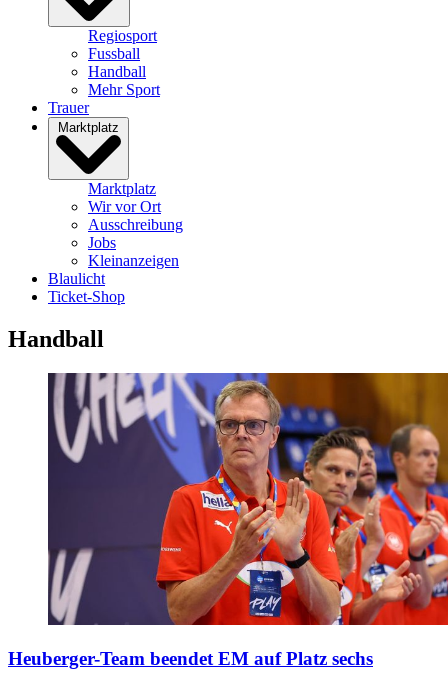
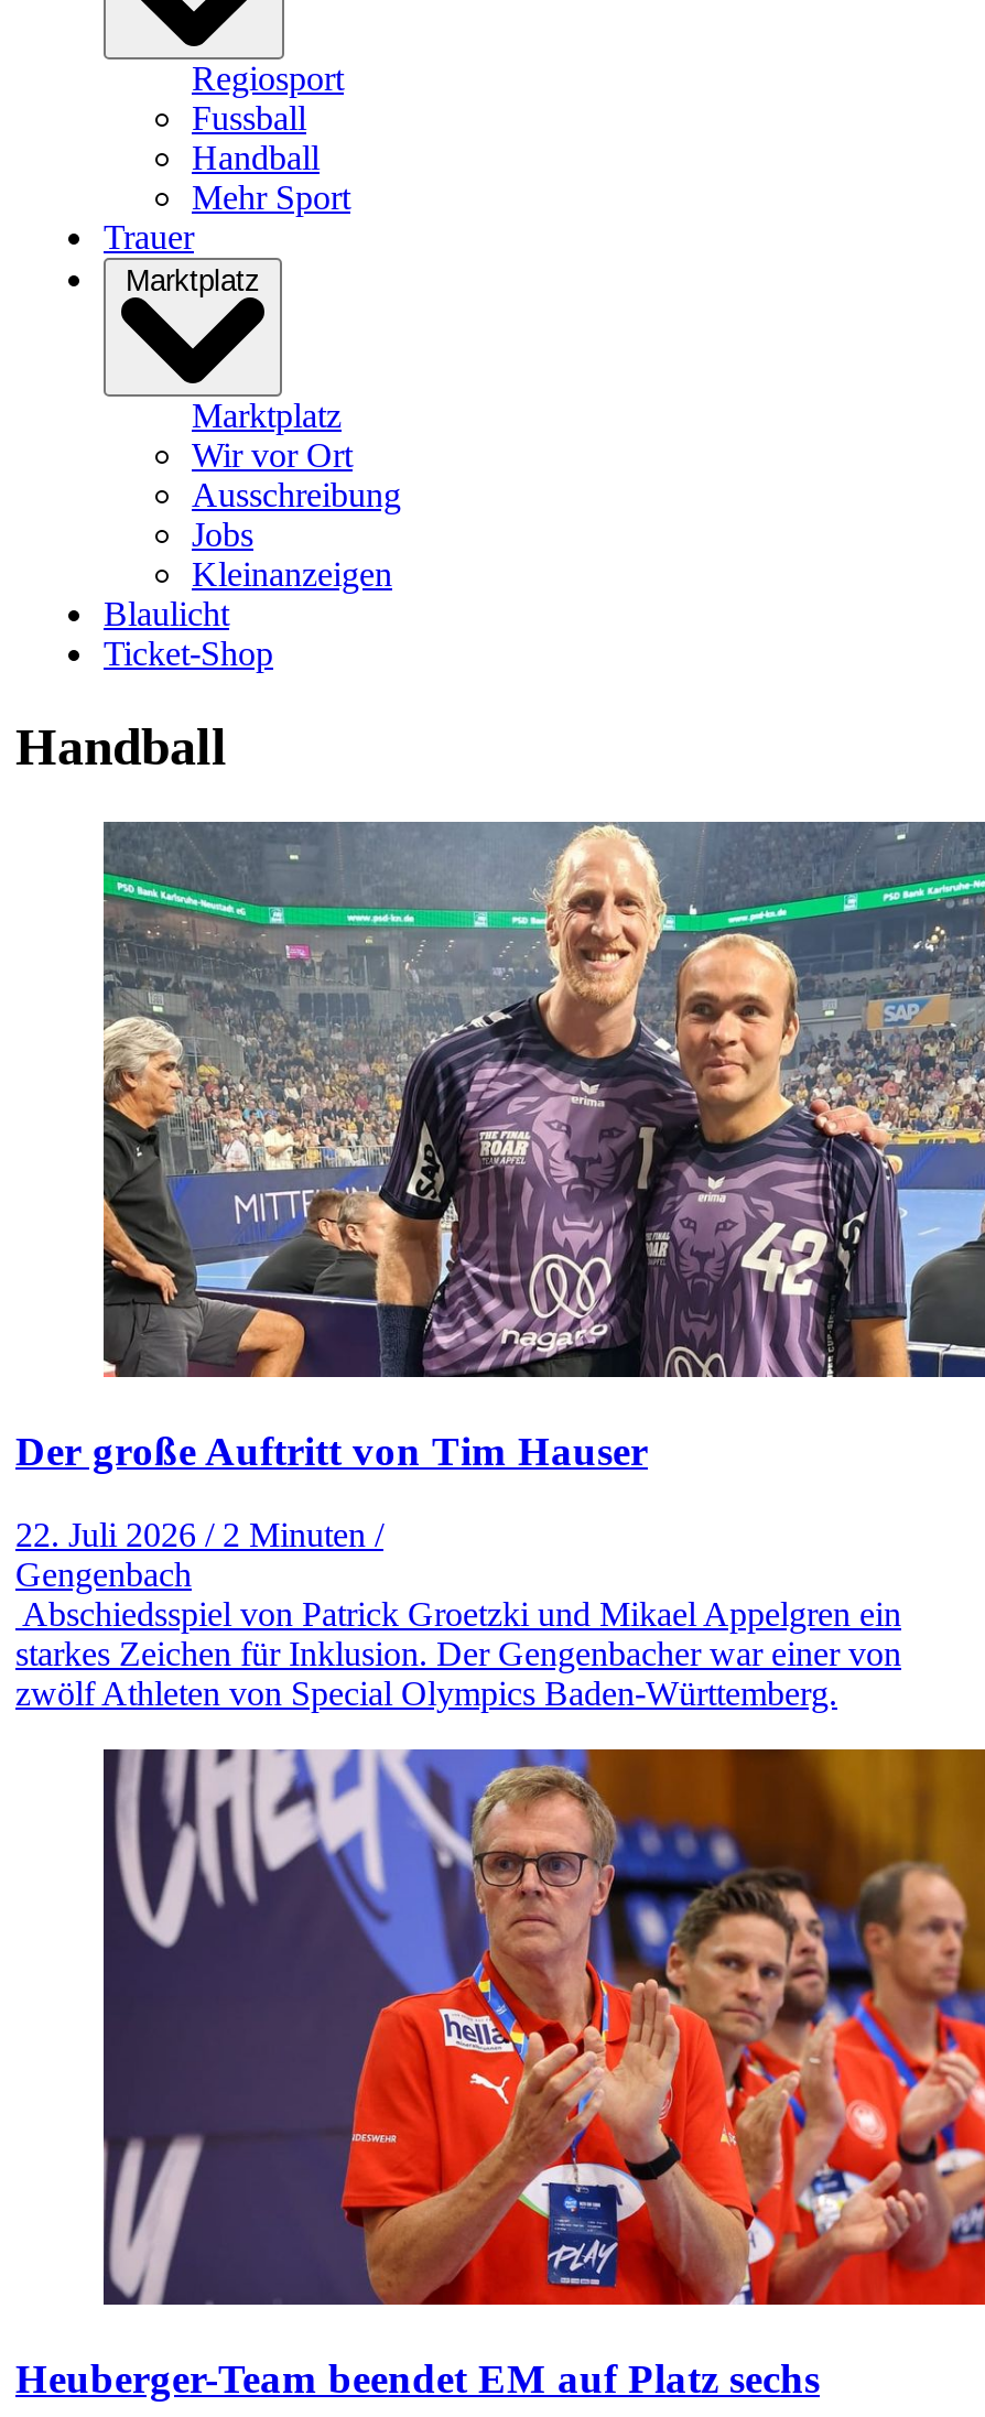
+ [image]
+ Der große Auftritt von Tim Hauser
+ 22. Juli 2026 / 2 Minuten /
+ Gengenbach
+ Abschiedsspiel von Patrick Groetzki und Mikael Appelgren ein
+ starkes Zeichen für Inklusion. Der Gengenbacher war einer von
+ zwölf Athleten von Special Olympics Baden-Württemberg.
